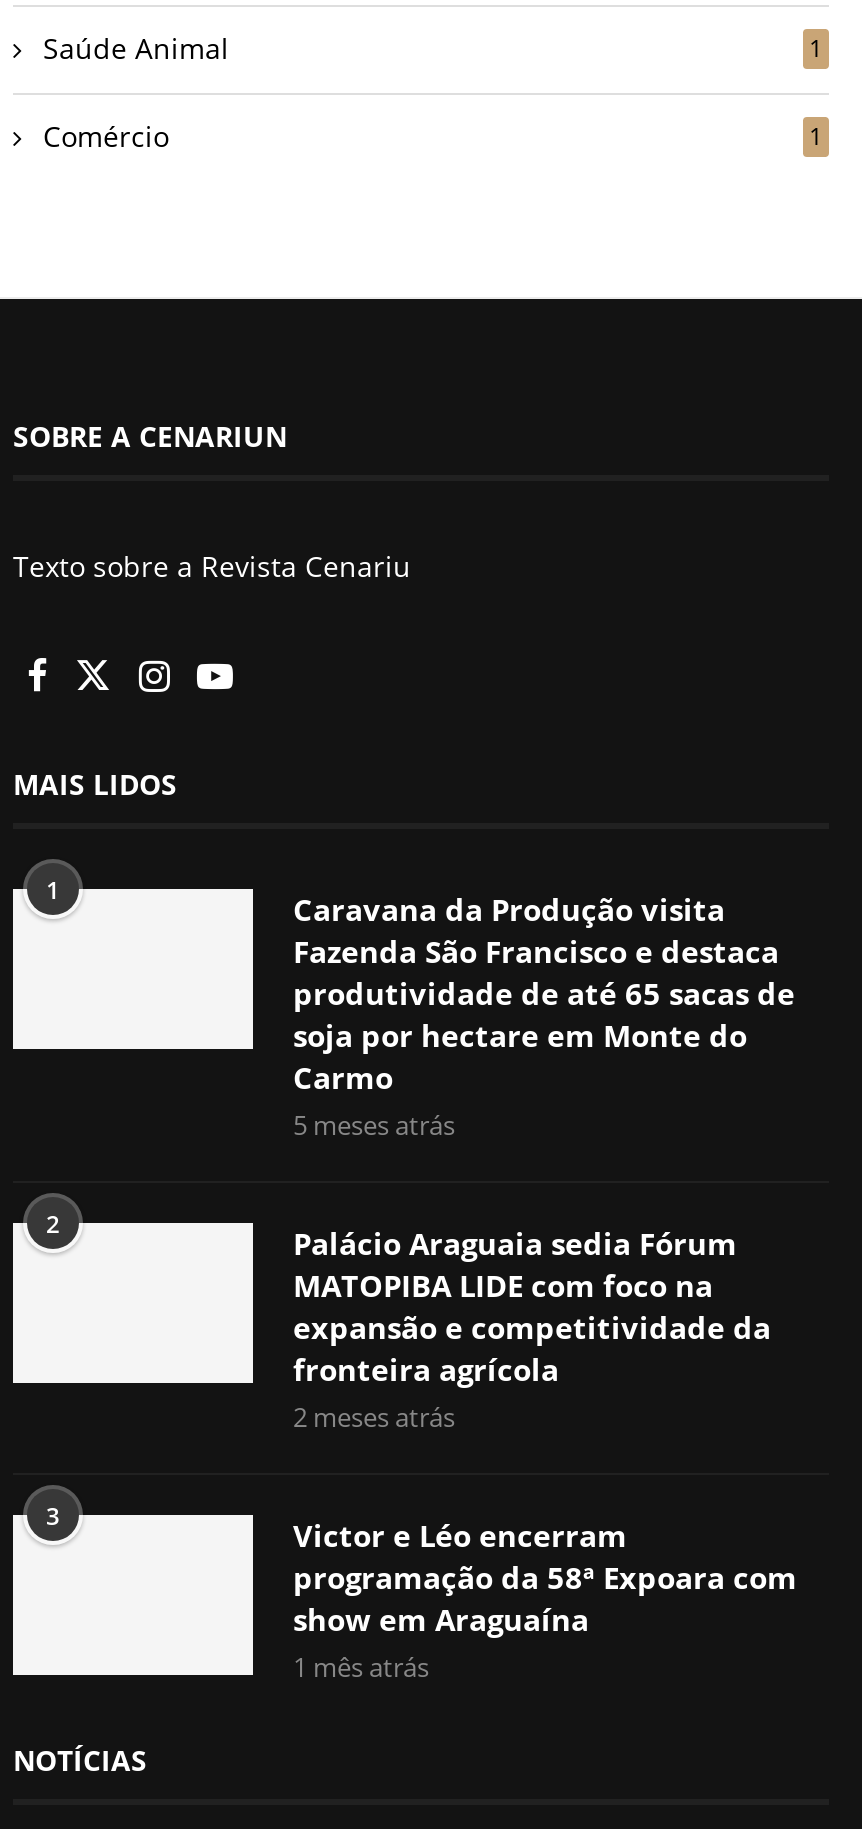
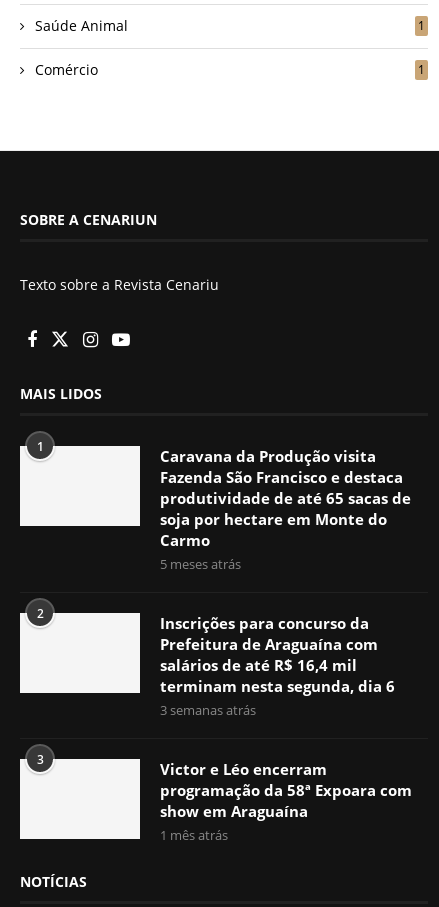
- Palácio Araguaia sedia Fórum
- MATOPIBA LIDE com foco na
- expansão e competitividade da
- fronteira agrícola
- 2 meses atrás
+ Inscrições para concurso da
+ Prefeitura de Araguaína com
+ salários de até R$ 16,4 mil
+ terminam nesta segunda, dia 6
+ 3 semanas atrás
